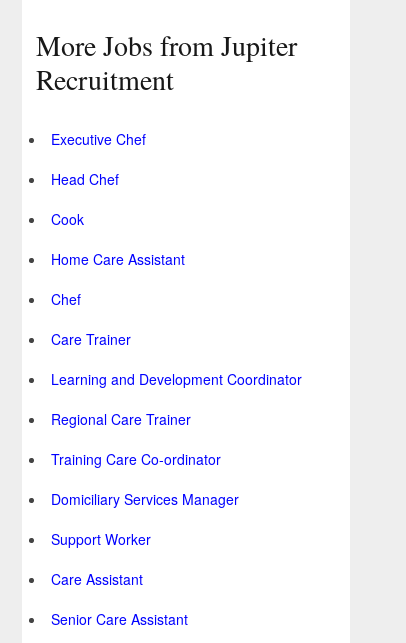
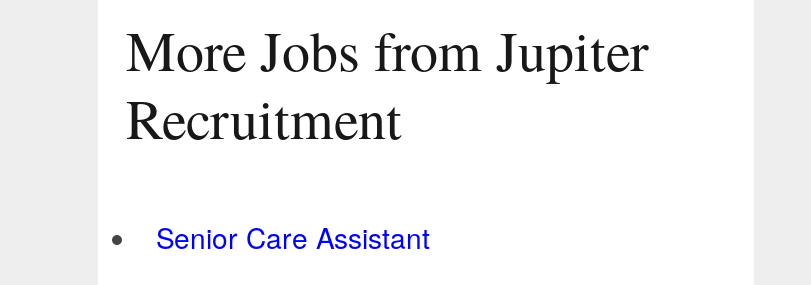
- Executive Chef
- Head Chef
- Cook
- Home Care Assistant
- Chef
- Care Trainer
- Learning and Development Coordinator
- Regional Care Trainer
- Training Care Co-ordinator
- Domiciliary Services Manager
- Support Worker
- Care Assistant
